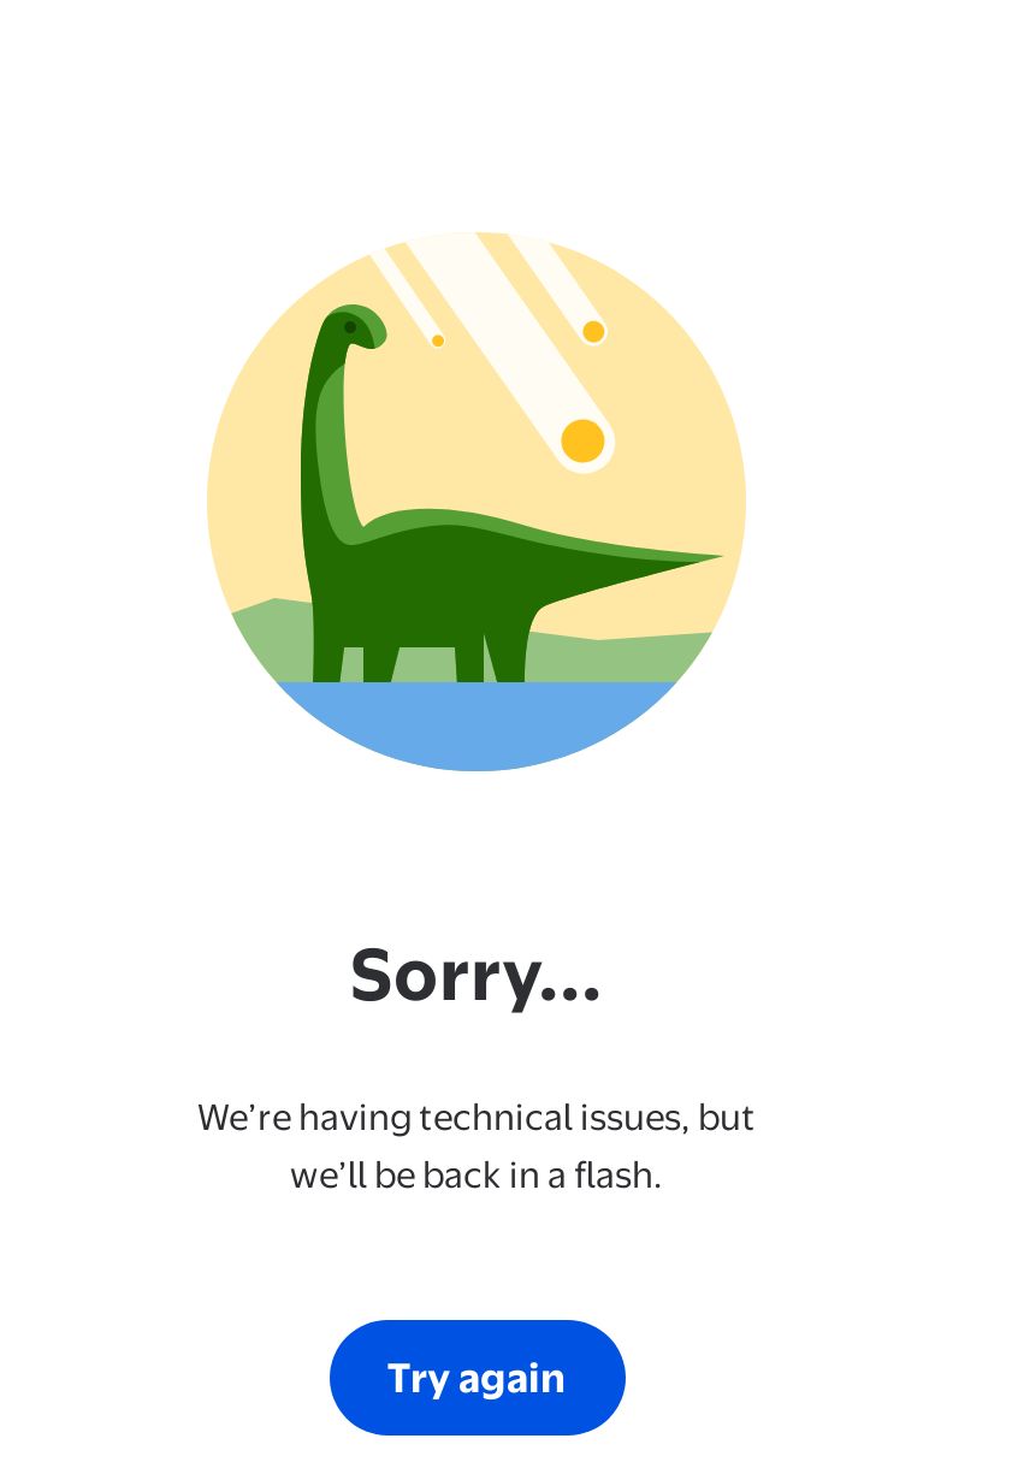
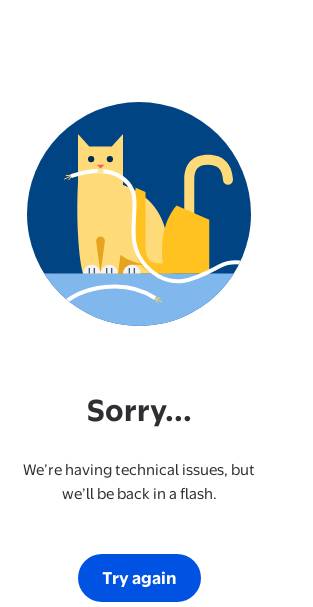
- [image]
+ [image]
